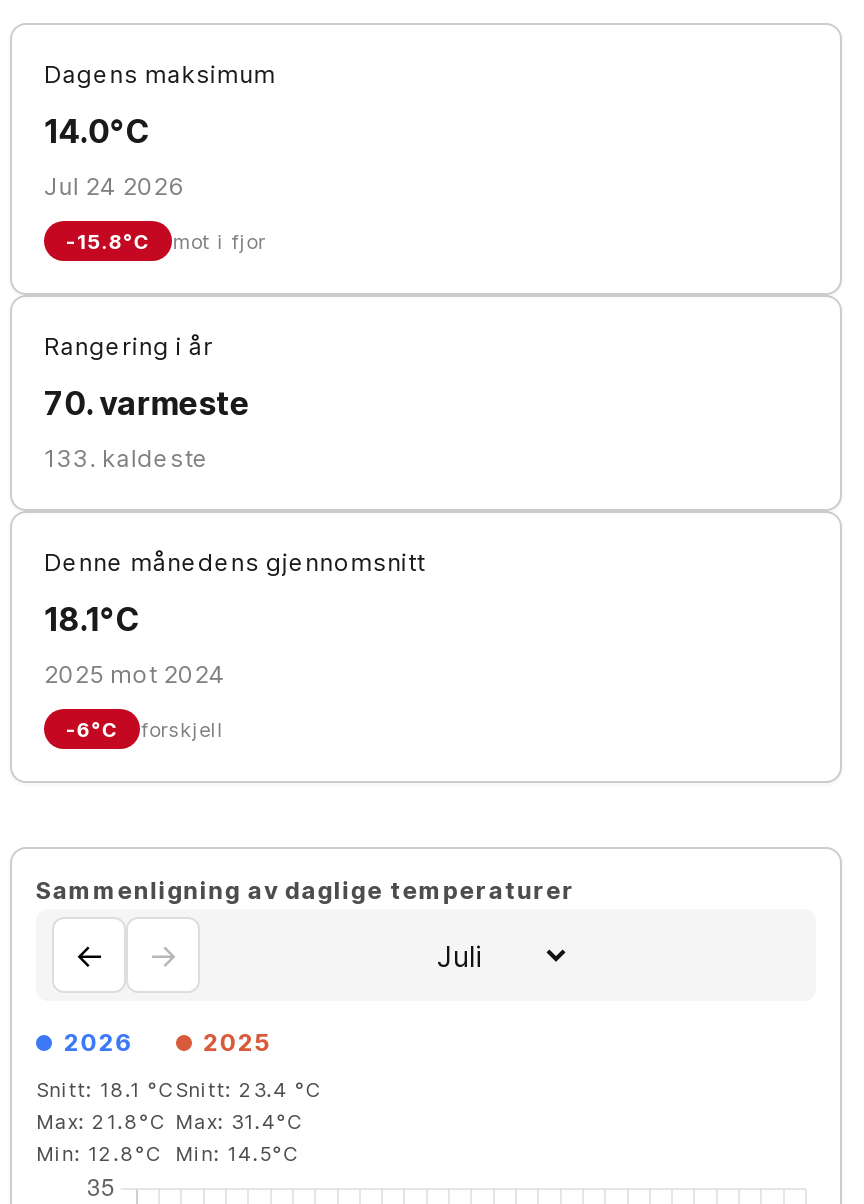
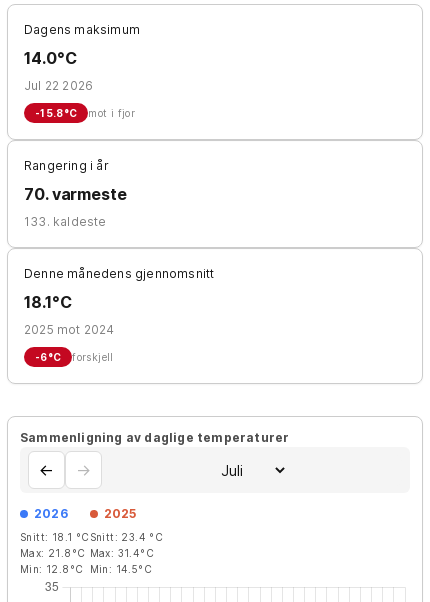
- Jul 24 2026
+ Jul 22 2026
